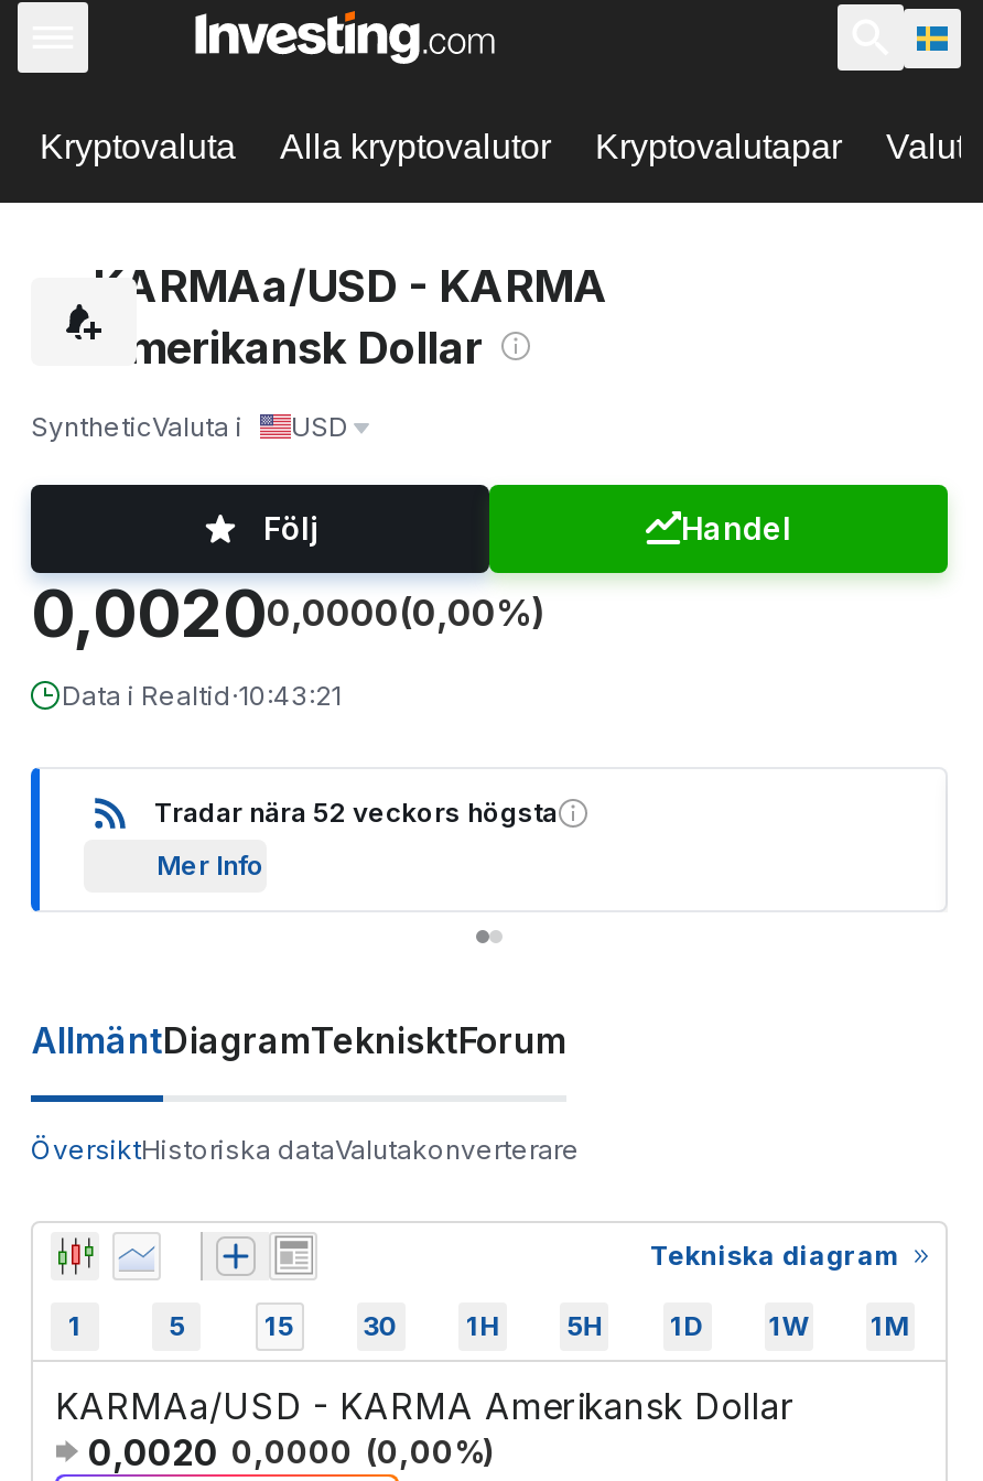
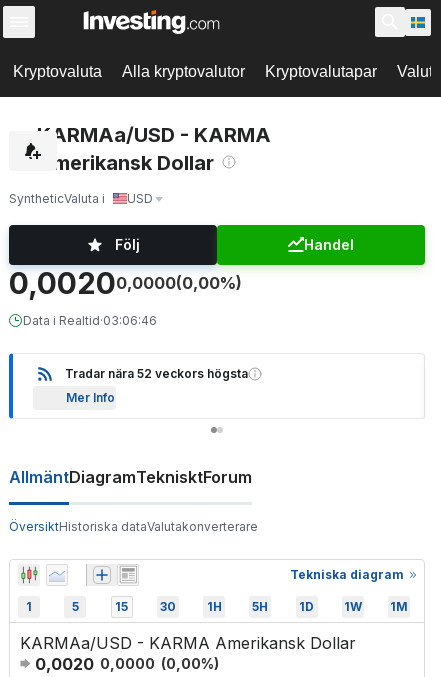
- Data i Realtid·10:43:21
+ Data i Realtid·03:06:46
